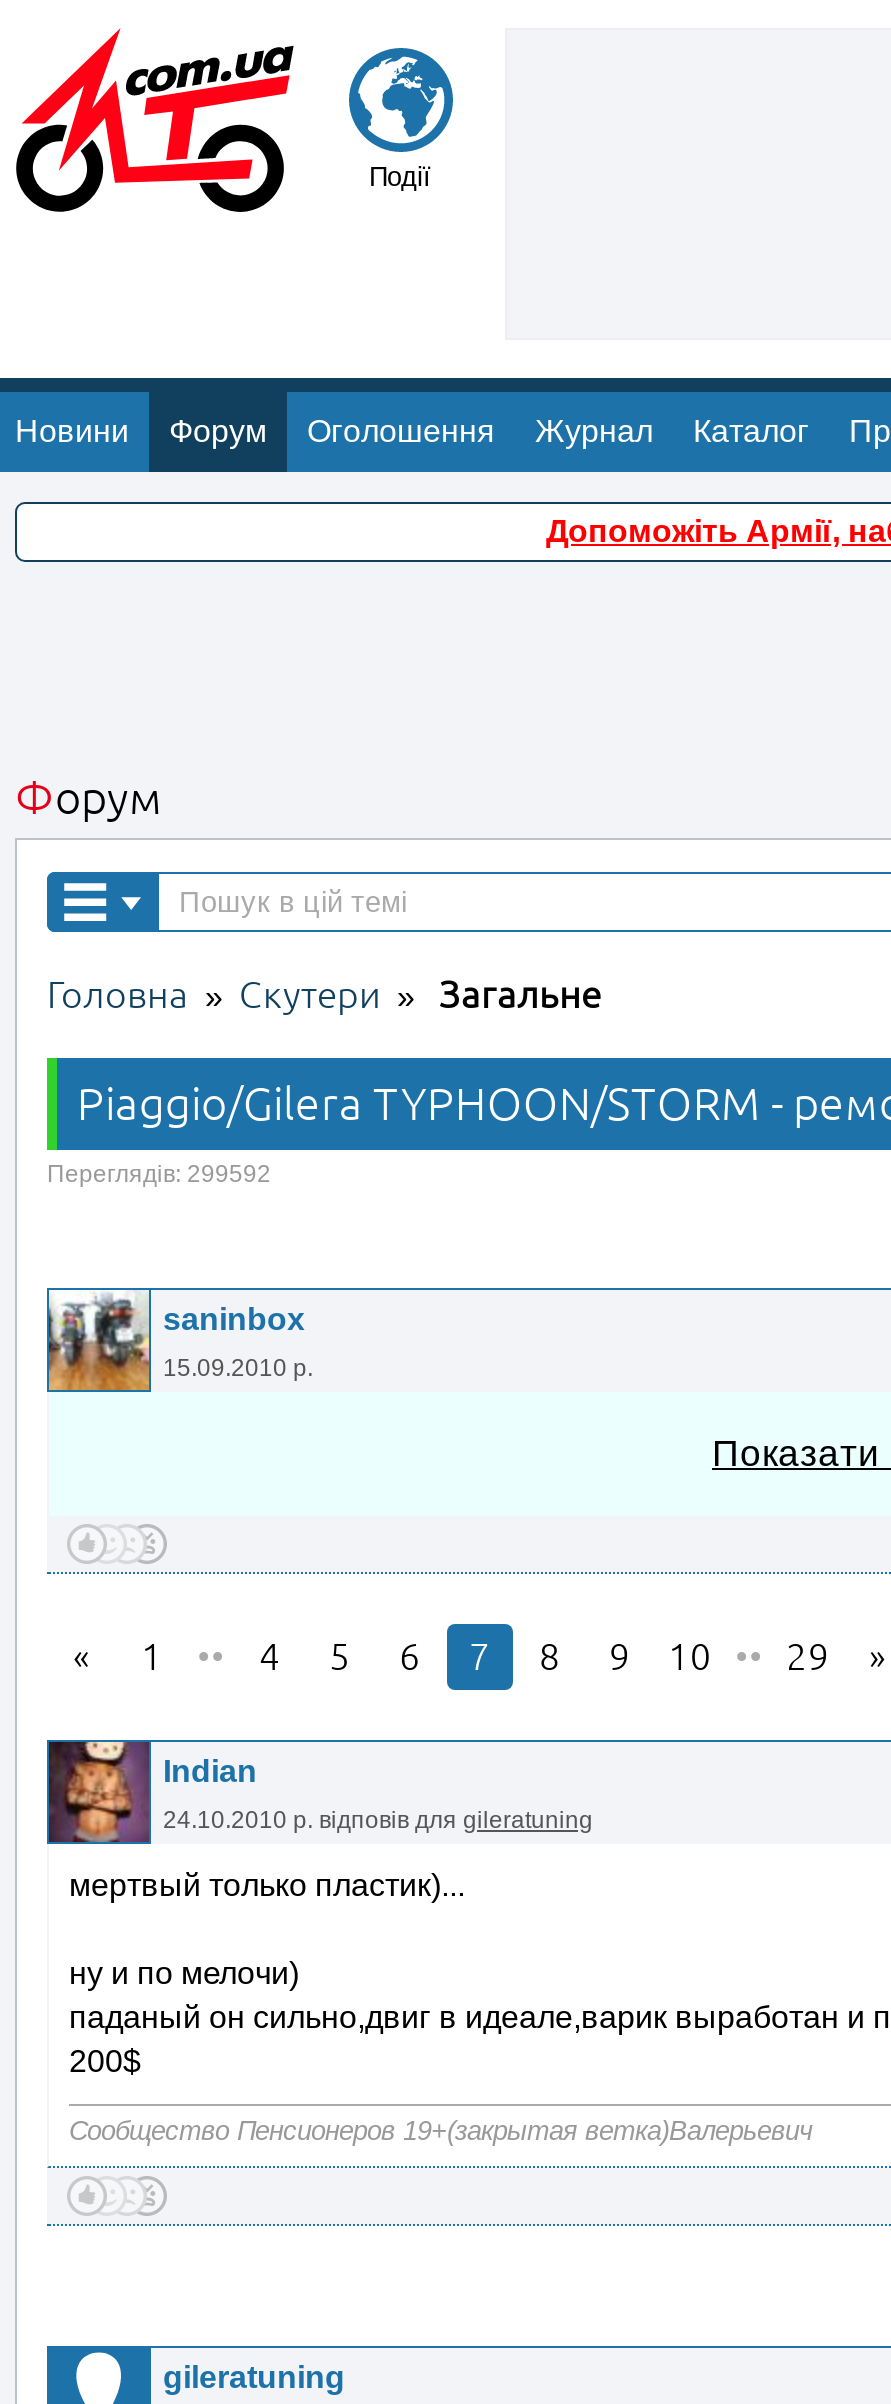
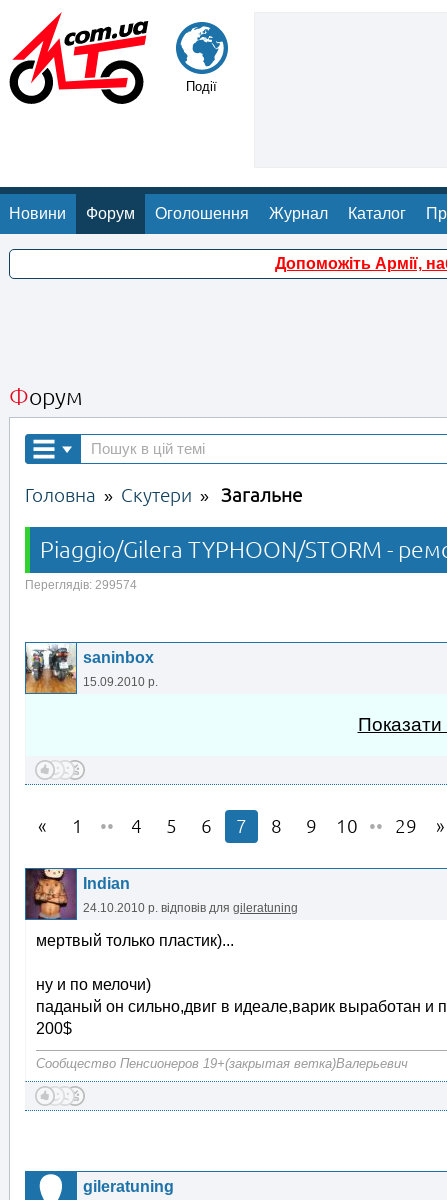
- Переглядів: 299592
+ Переглядів: 299574
